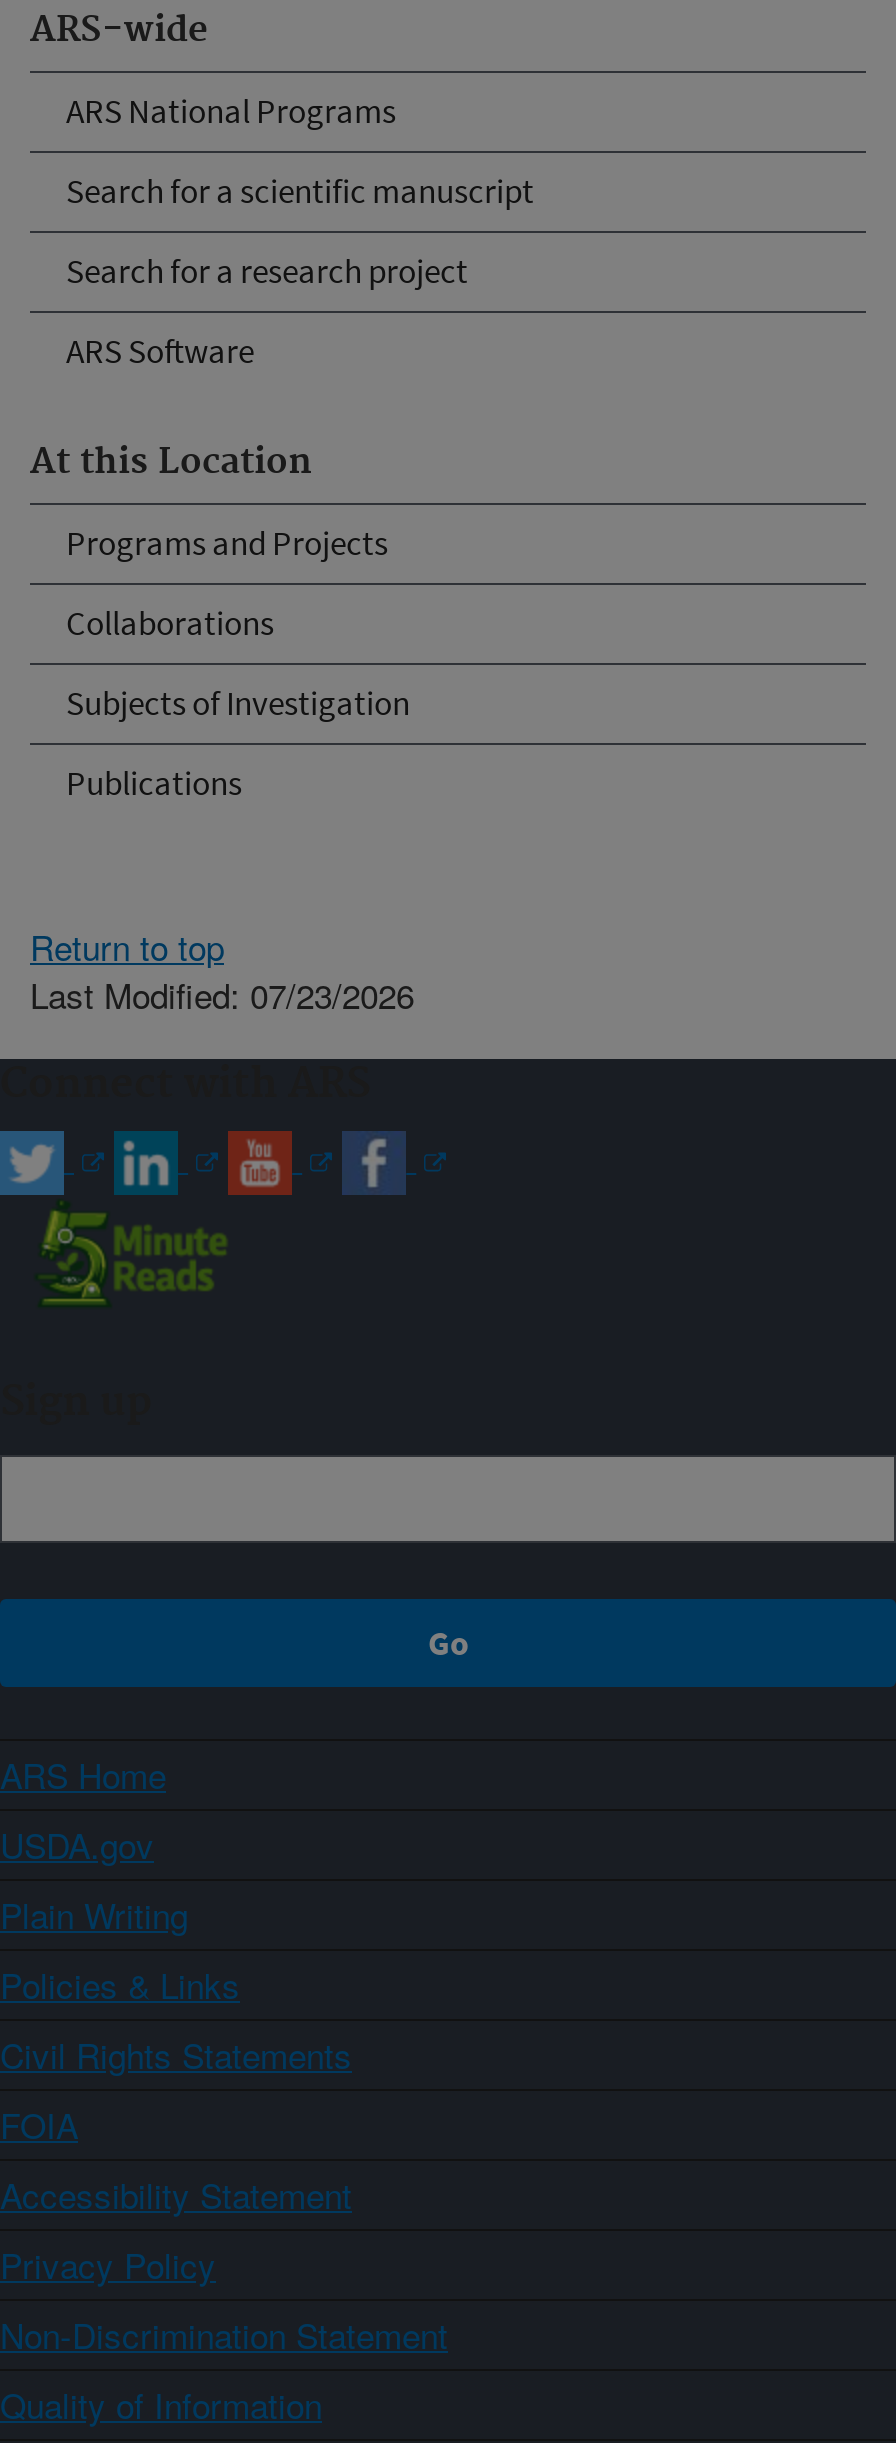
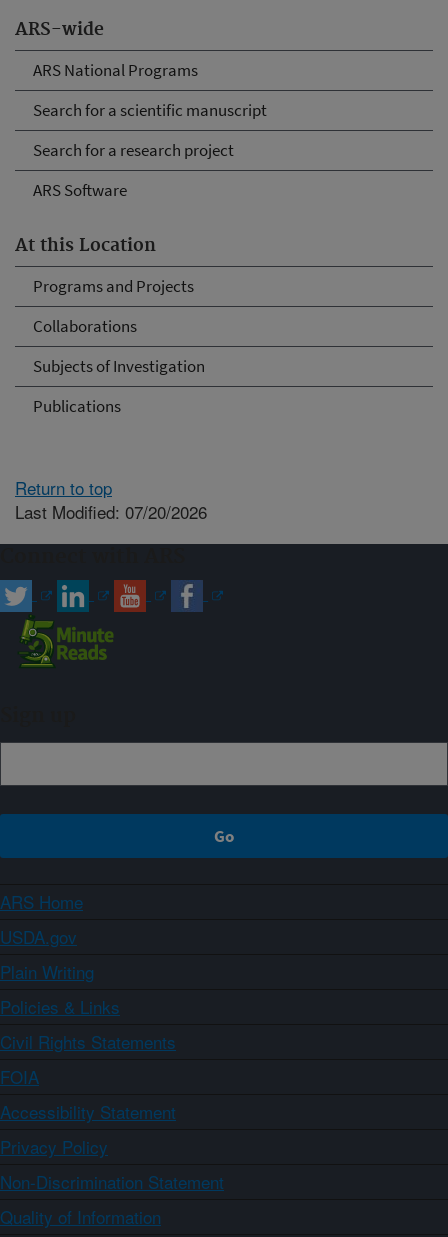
- Last Modified: 07/23/2026
+ Last Modified: 07/20/2026
